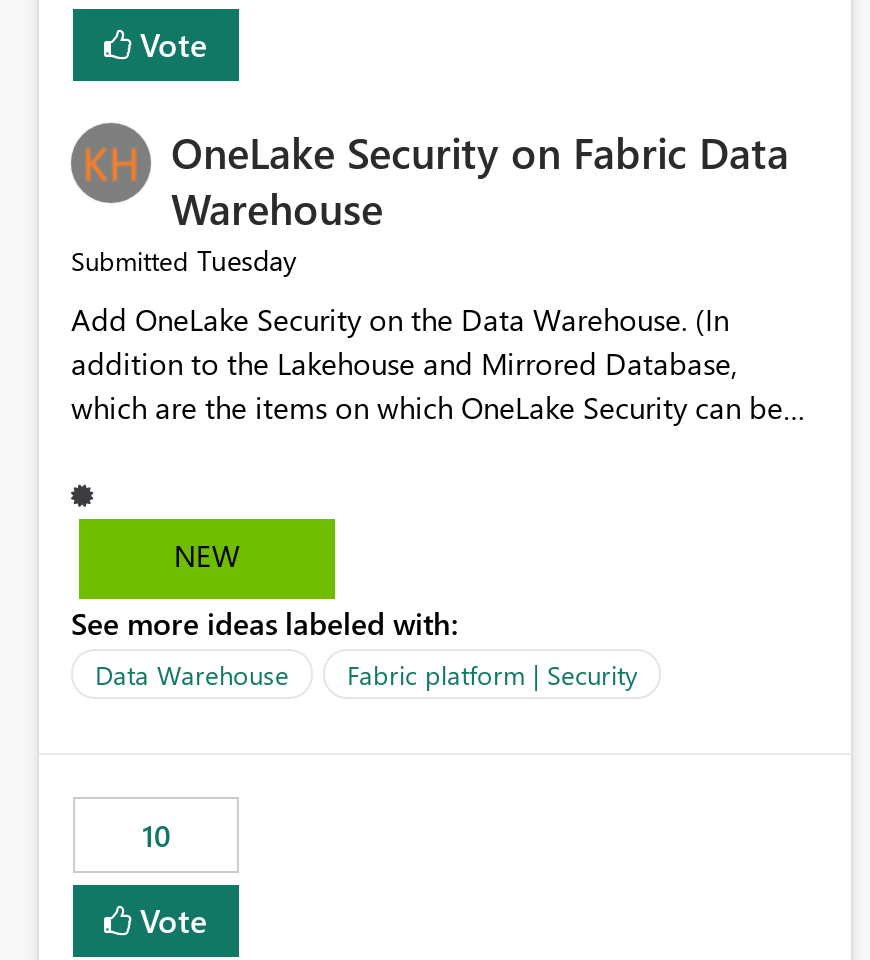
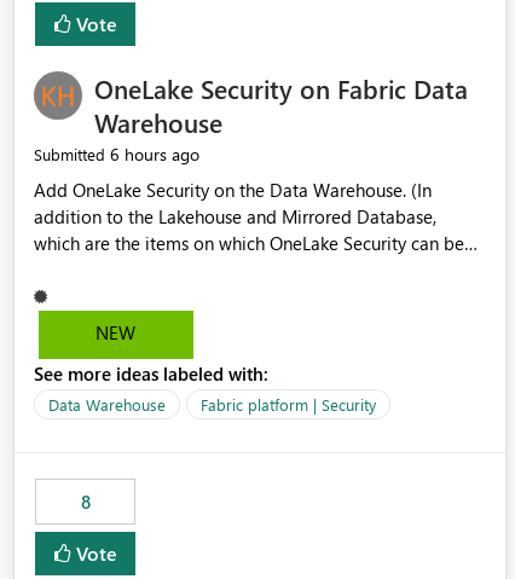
- Submitted Tuesday
+ Submitted 6 hours ago

- 10
+ 8
